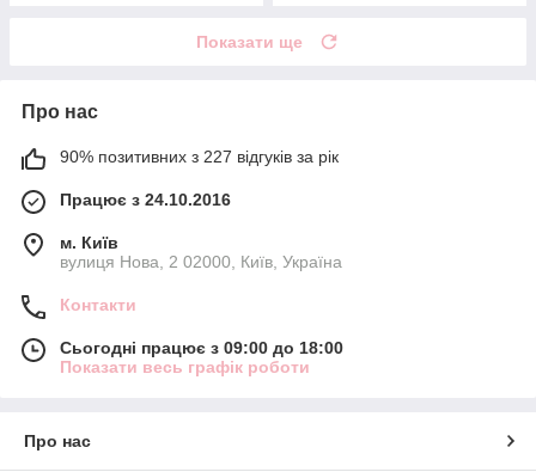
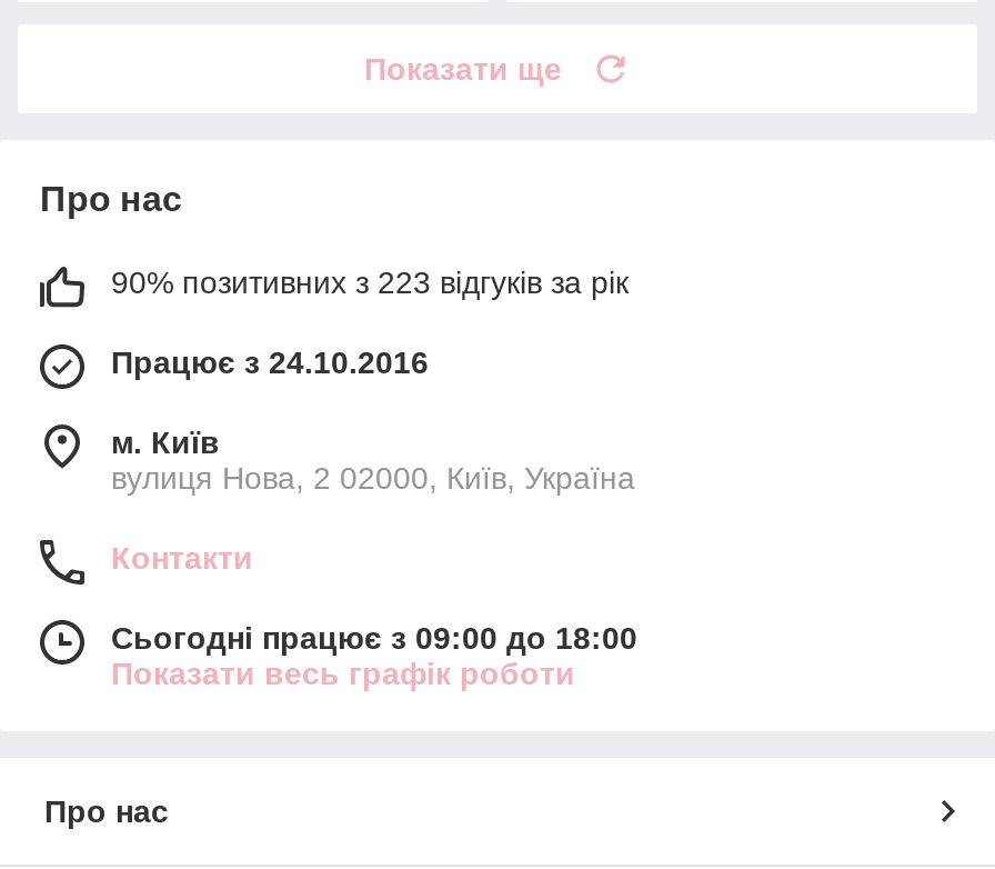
- 90% позитивних з 227 відгуків за рік
+ 90% позитивних з 223 відгуків за рік
